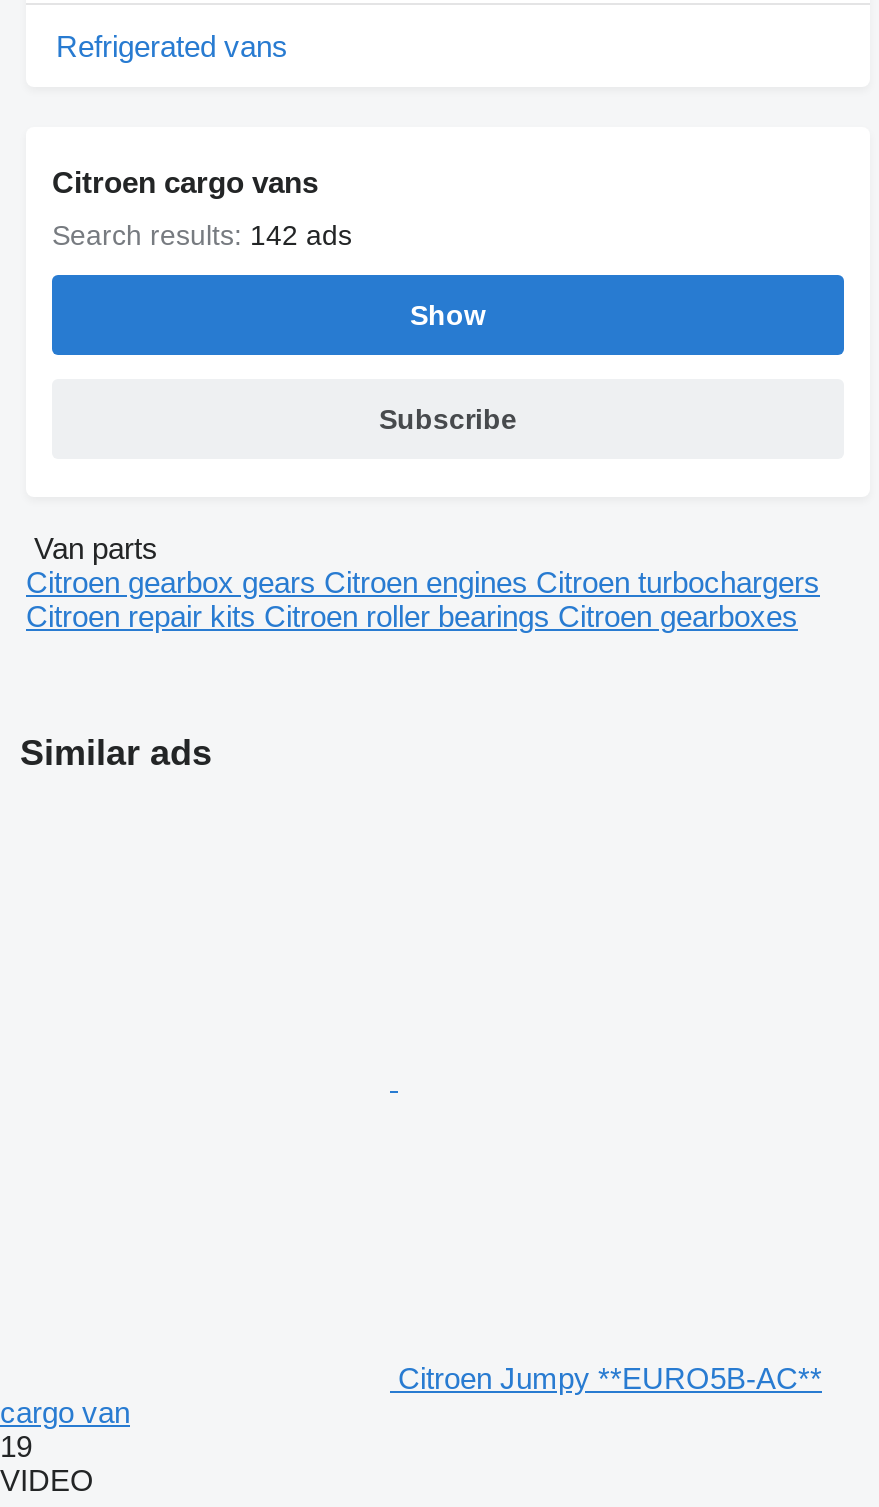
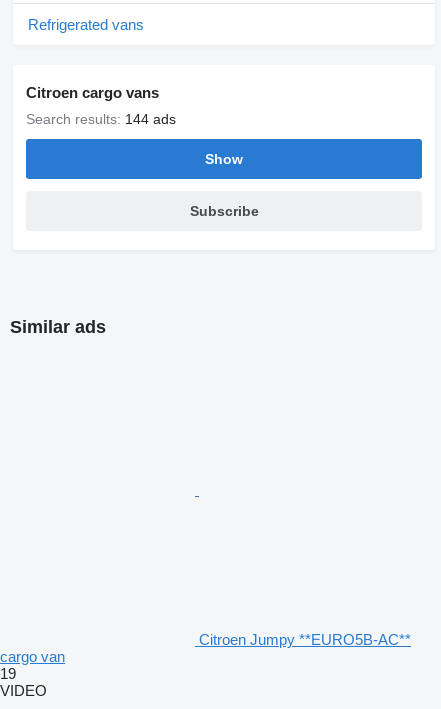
- Search results: 142 ads
+ Search results: 144 ads

- Van parts
- Citroen gearbox gears Citroen engines Citroen turbochargers
- Citroen repair kits Citroen roller bearings Citroen gearboxes
